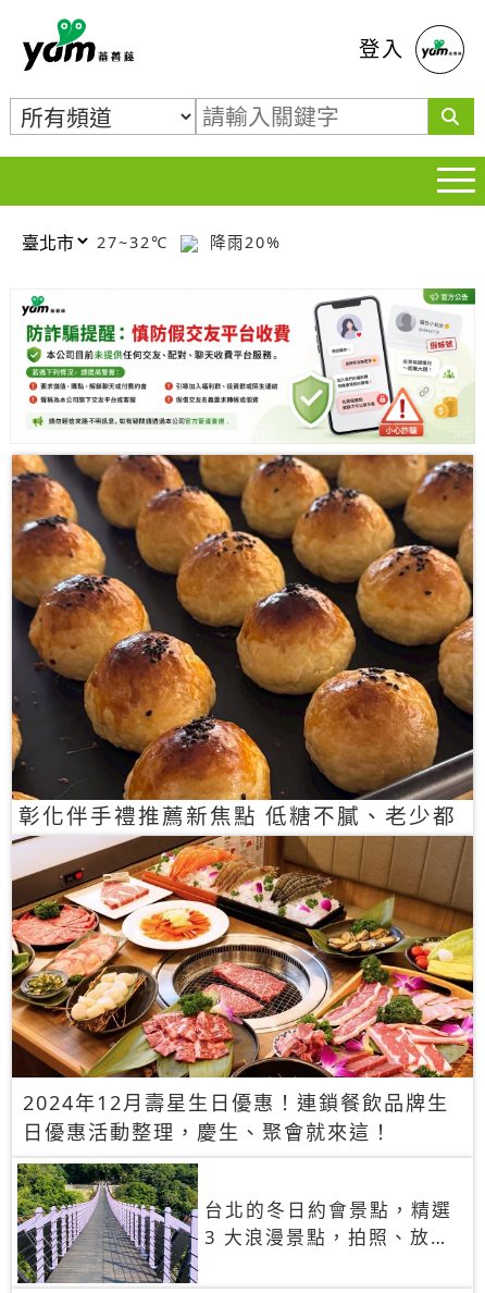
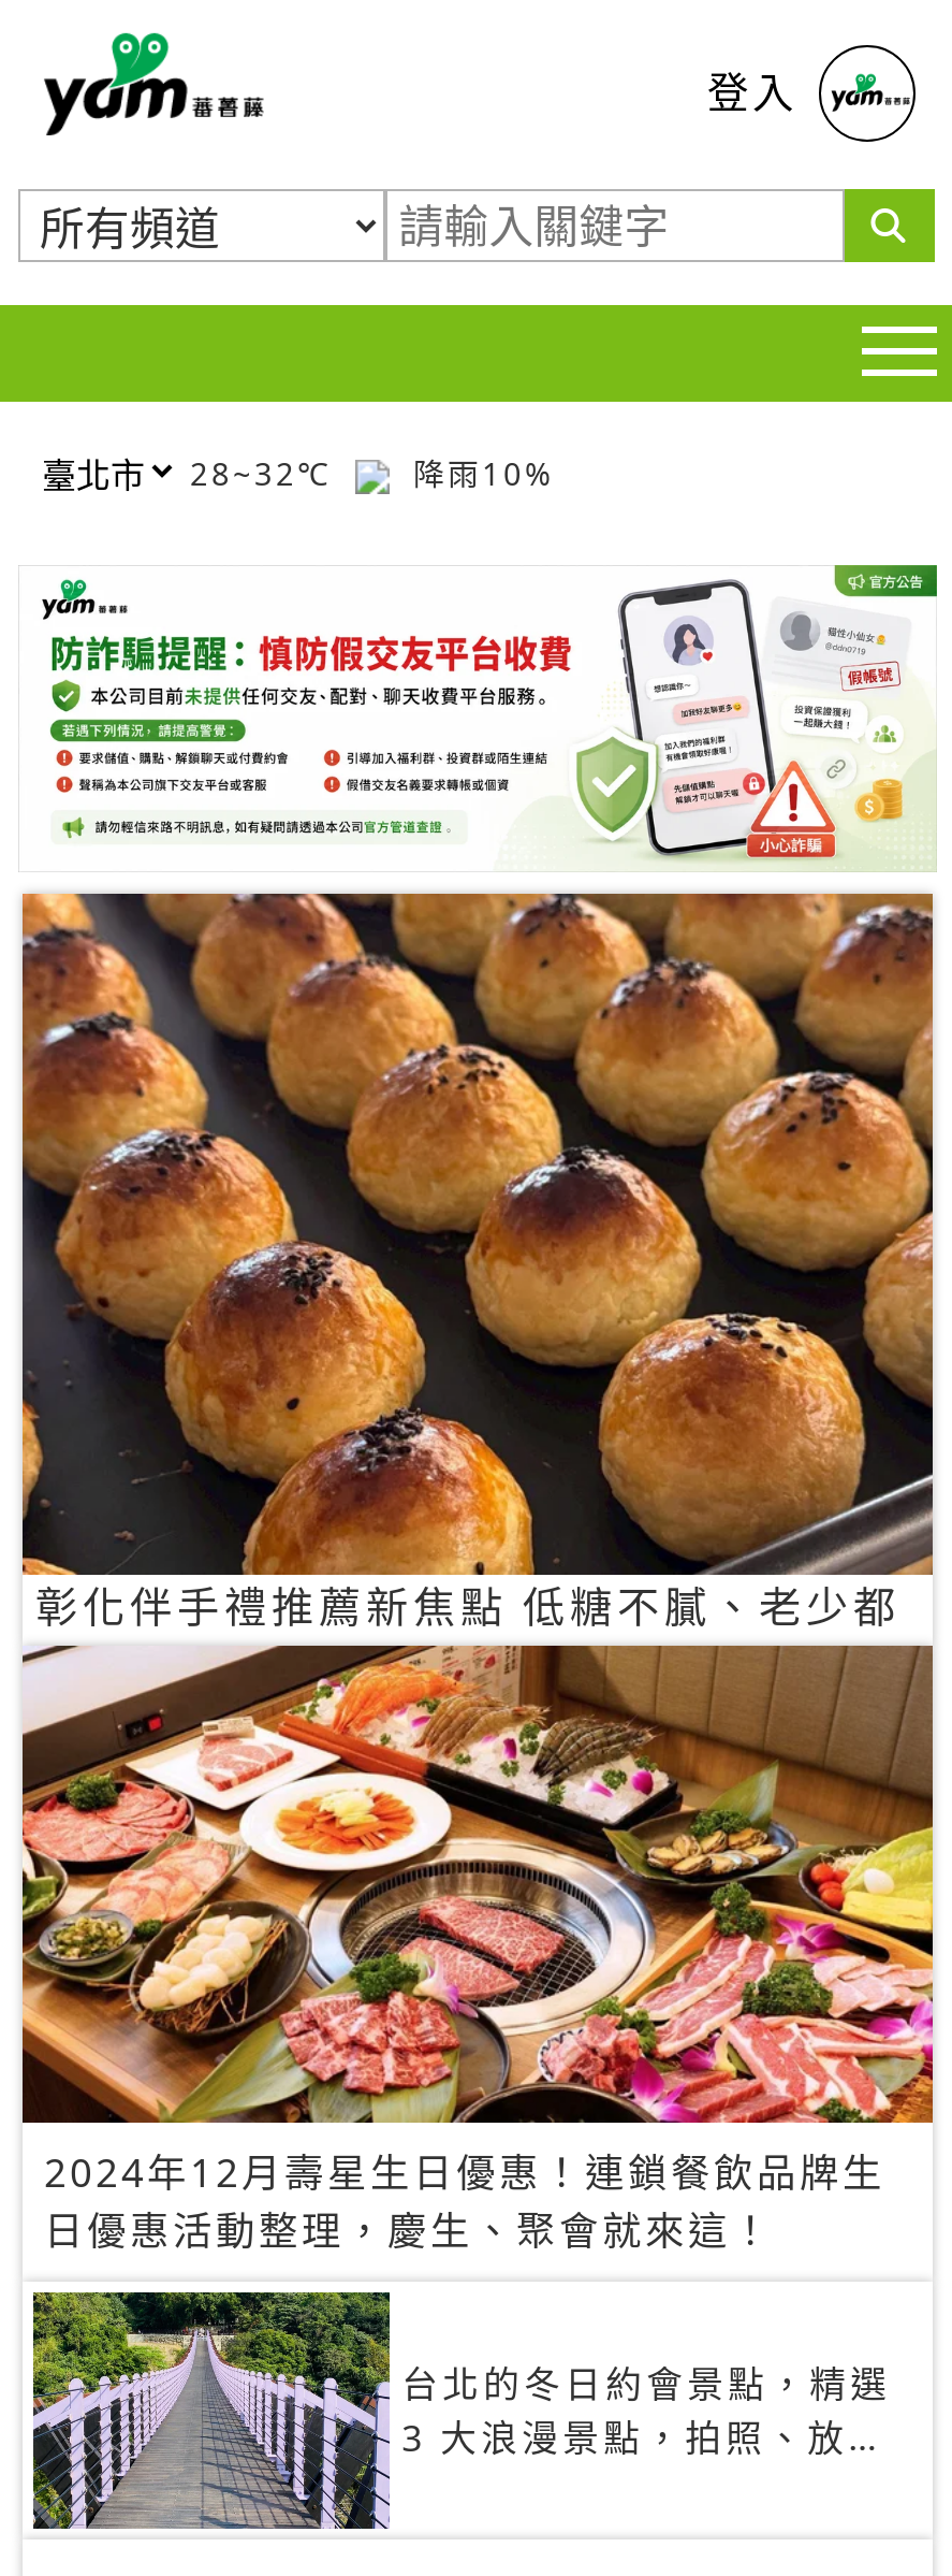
- 27~32℃
+ 28~32℃

- 降雨20%
+ 降雨10%
